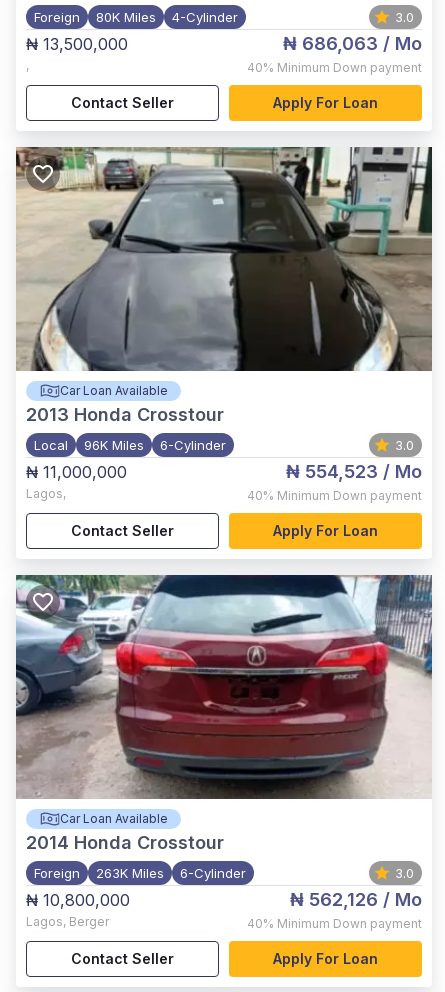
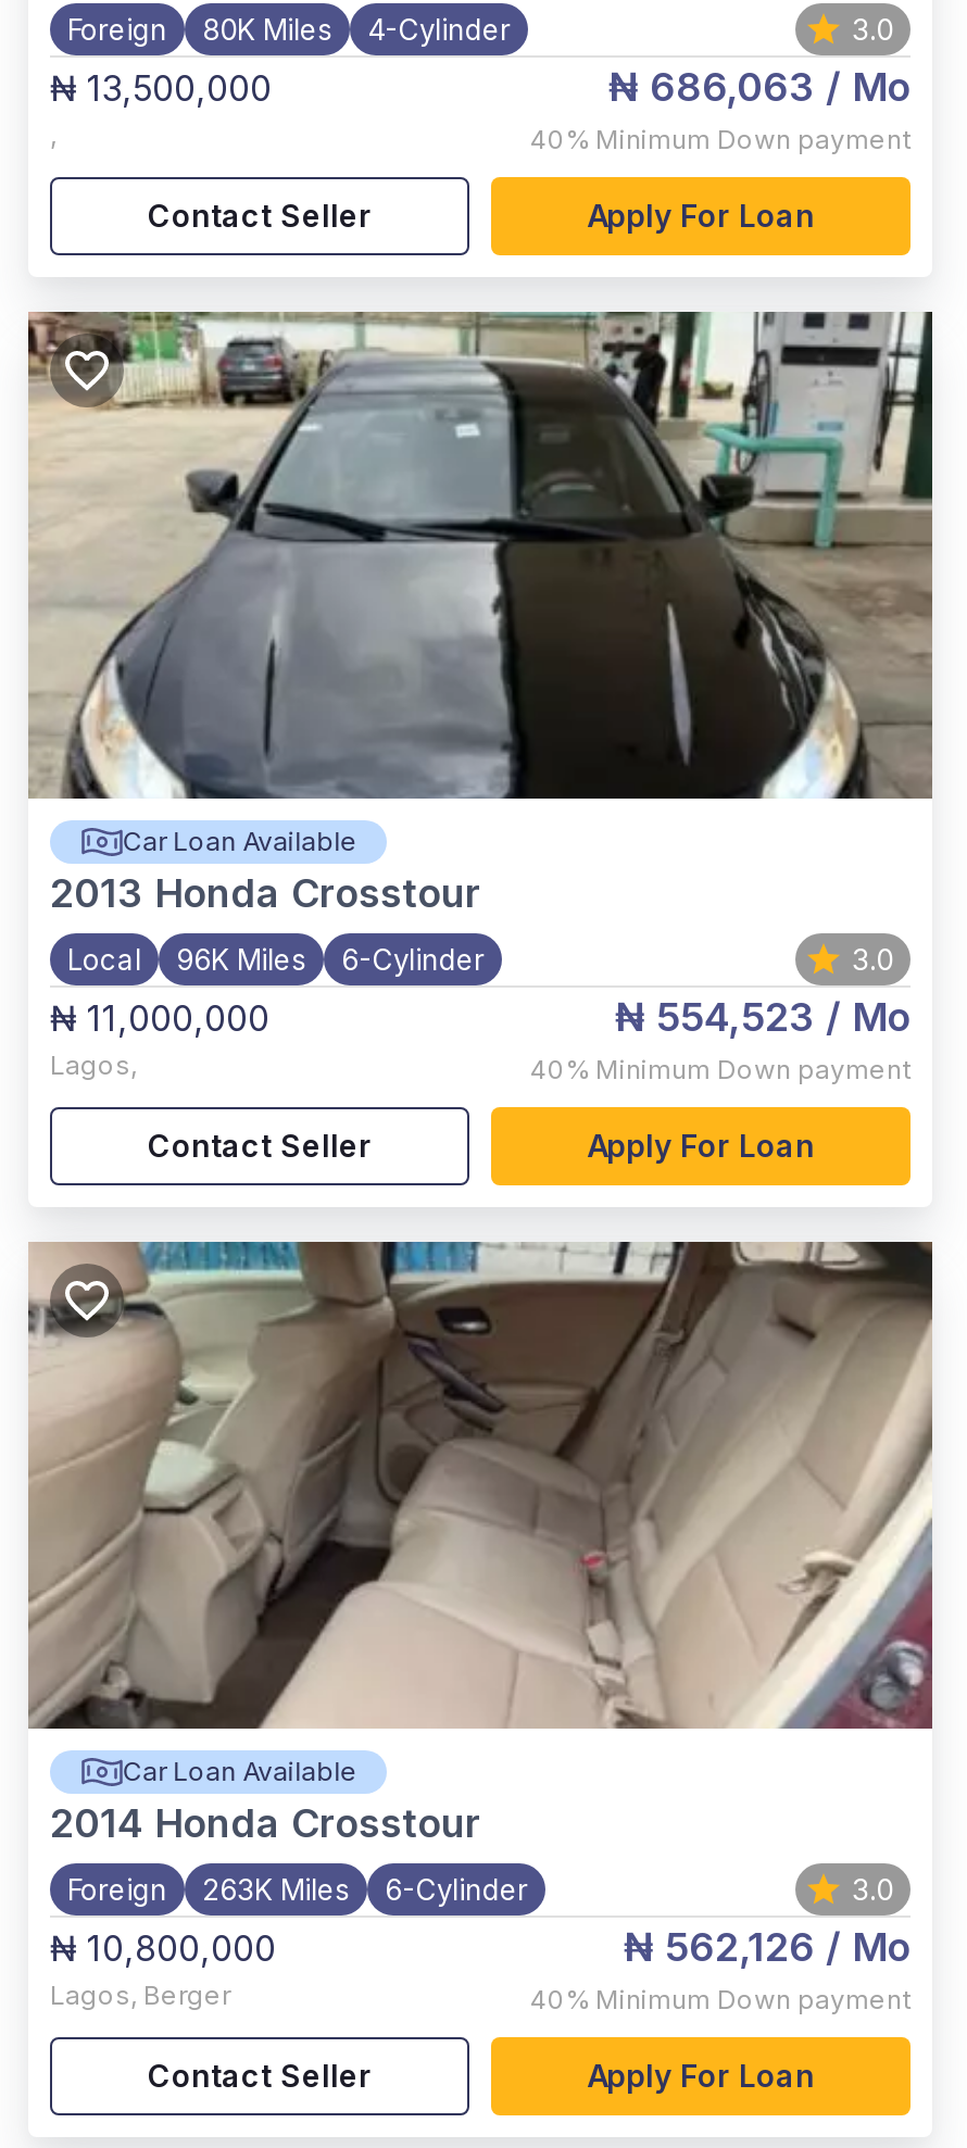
- [image]
+ [image]
